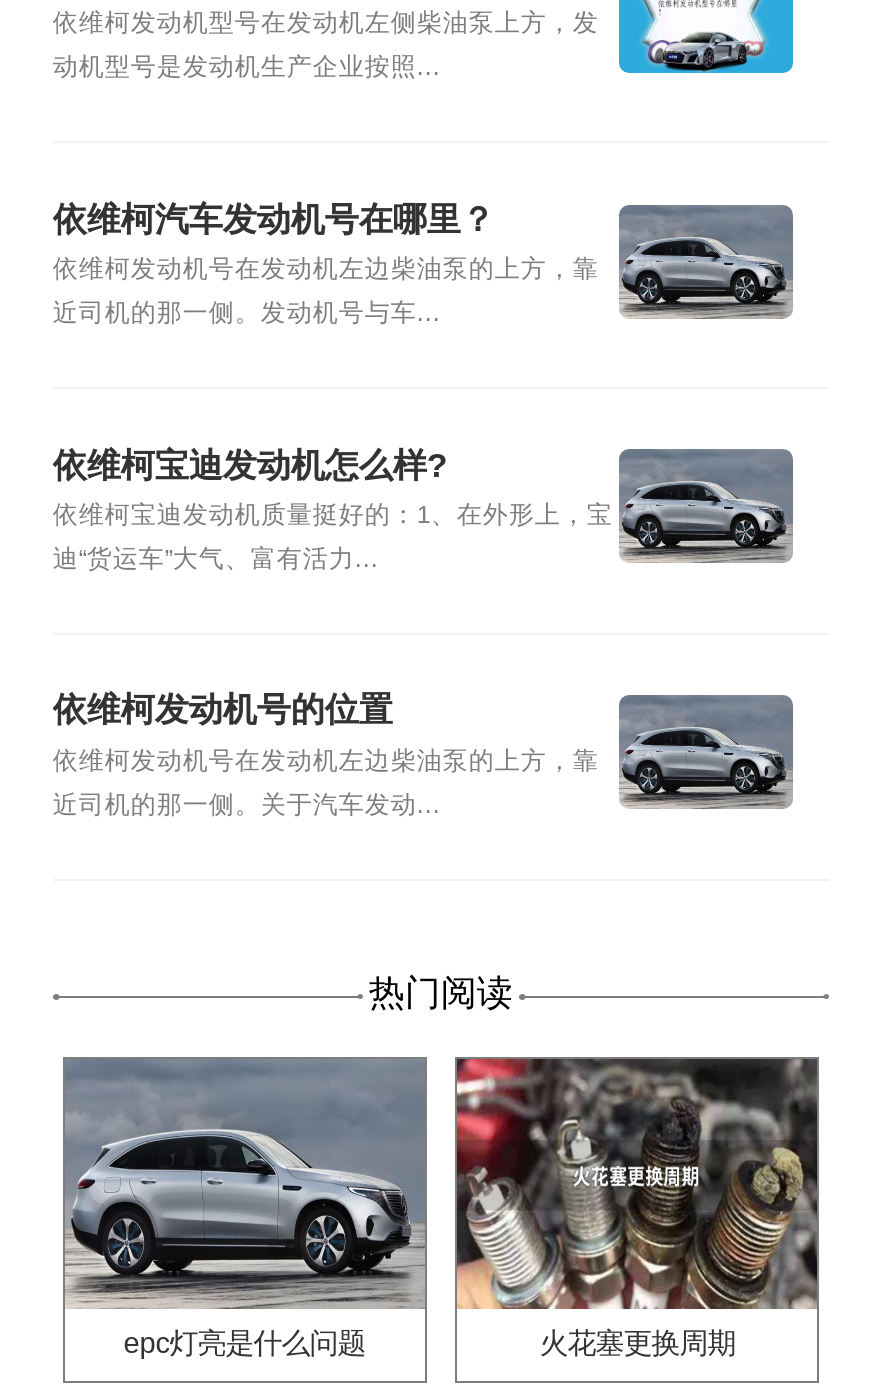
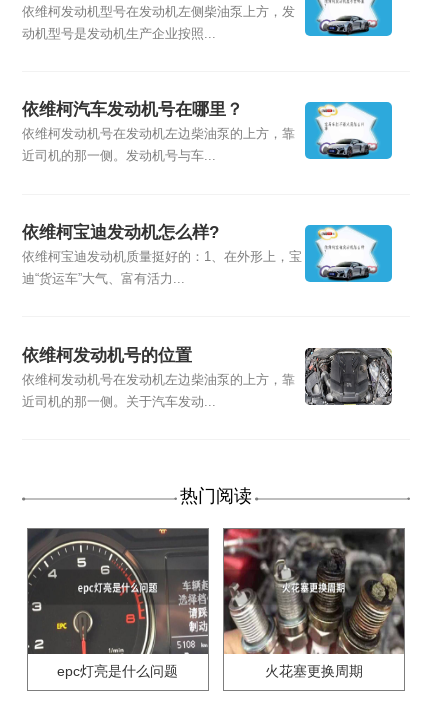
- [image]
+ [image]

- [image]
+ [image]

- [image]
+ [image]

- [image]
+ [image]
